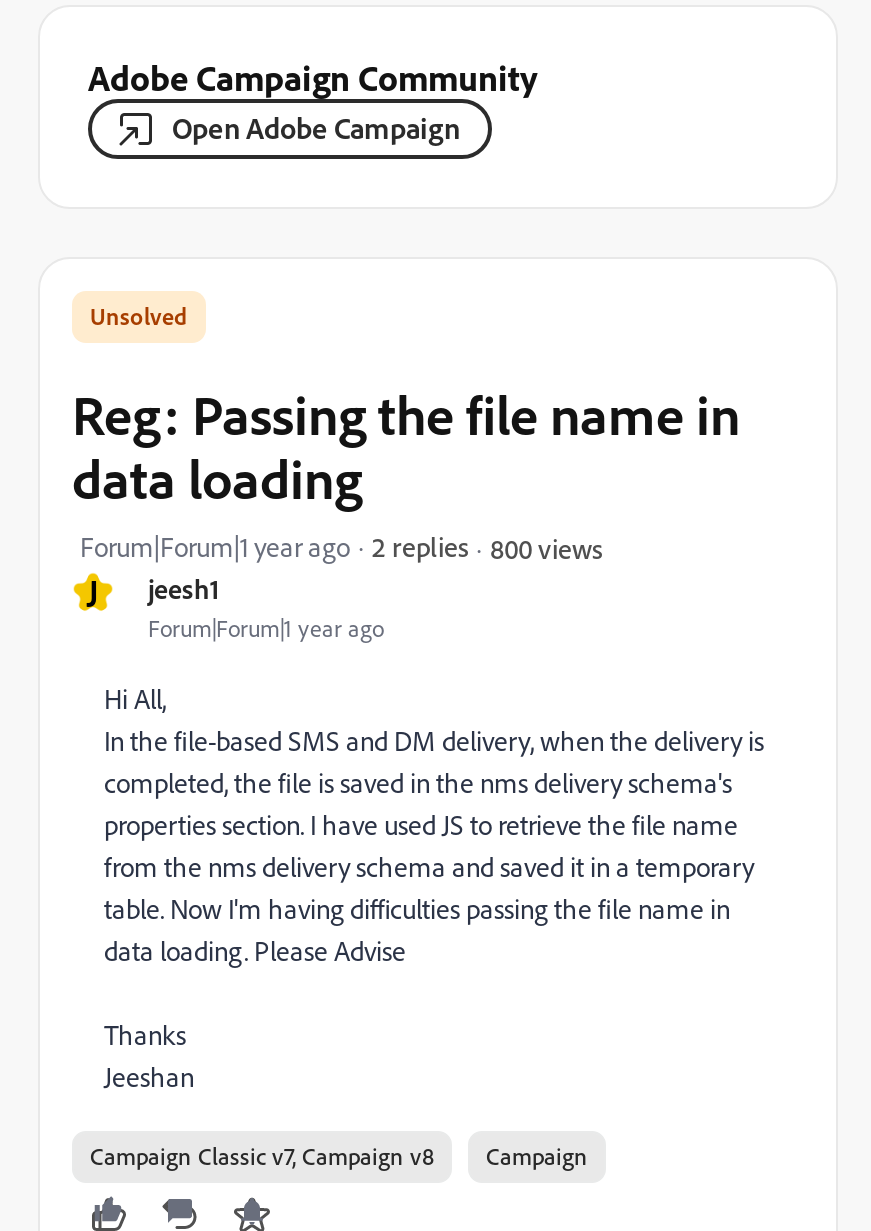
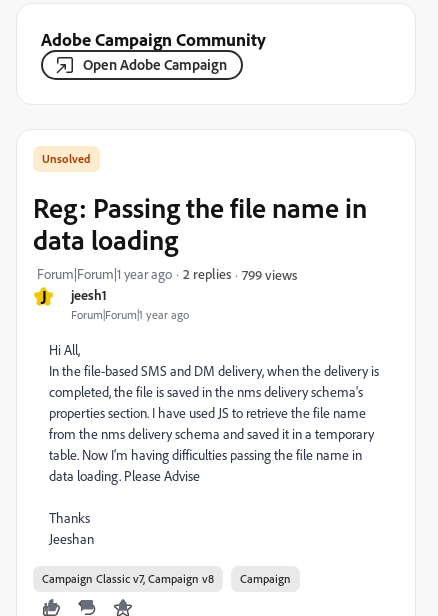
- 800 views
+ 799 views
